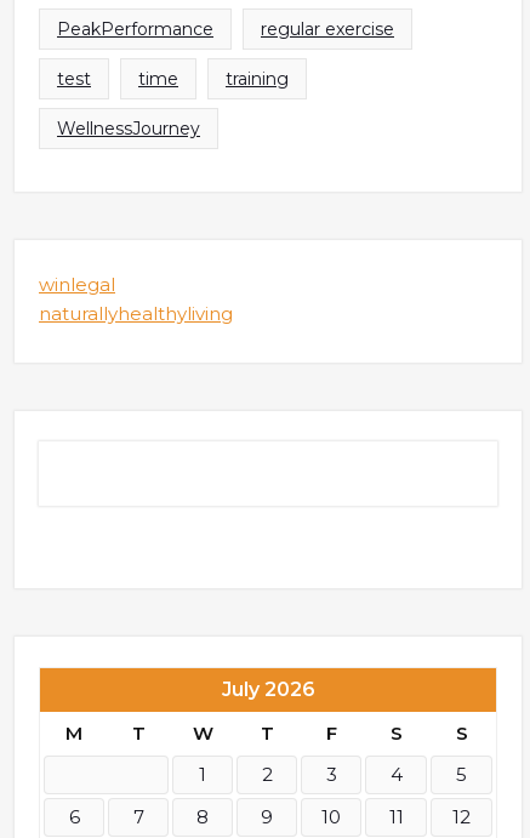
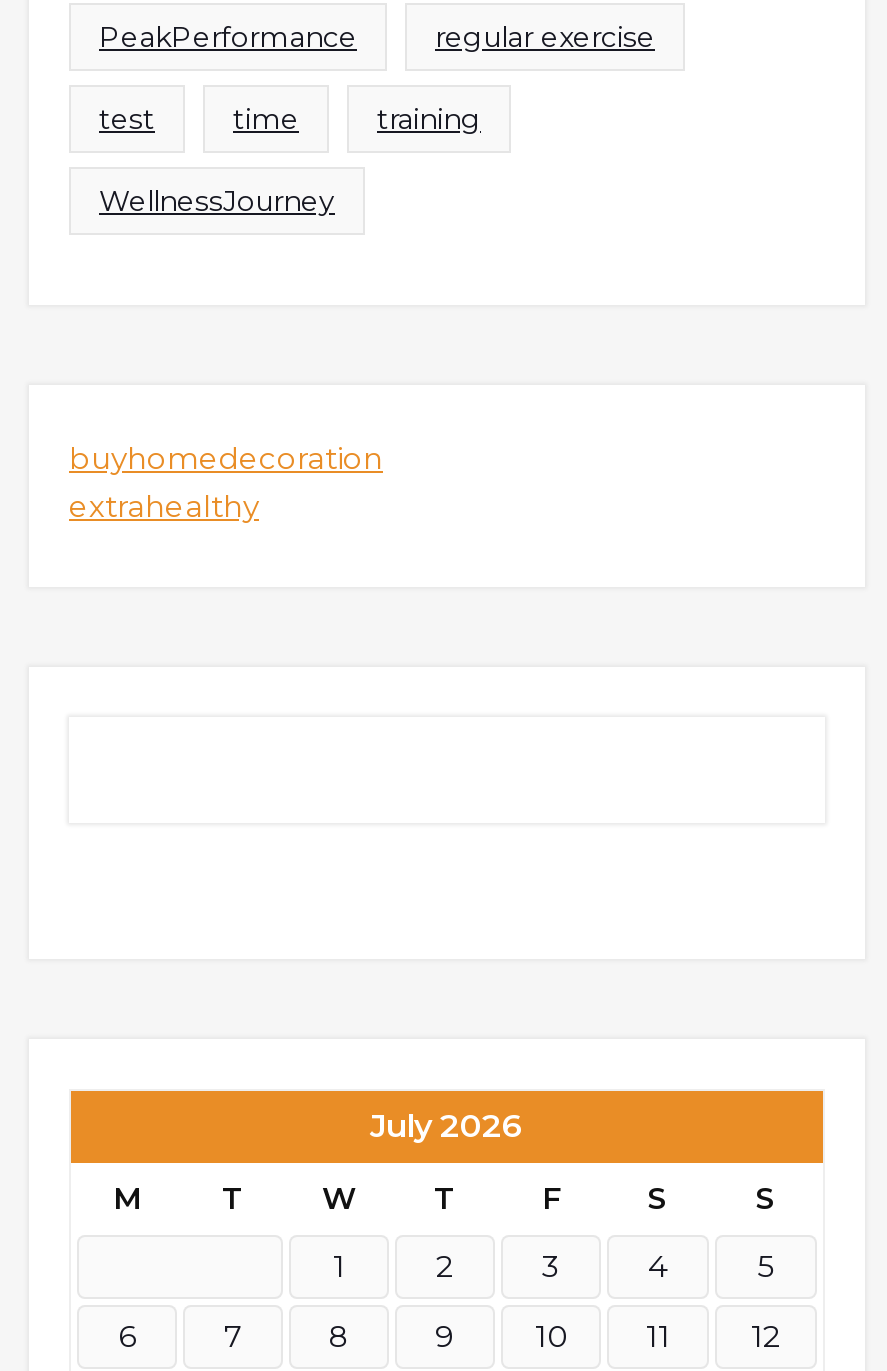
- winlegal
- naturallyhealthyliving
+ buyhomedecoration
+ extrahealthy
